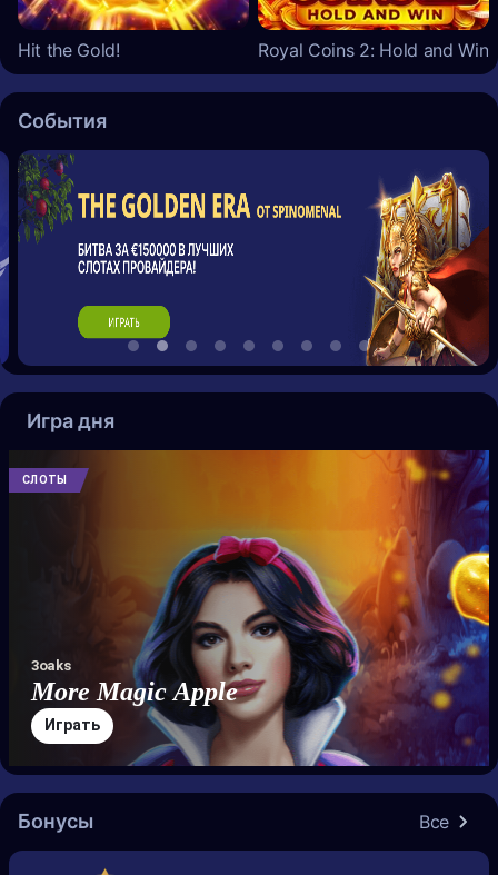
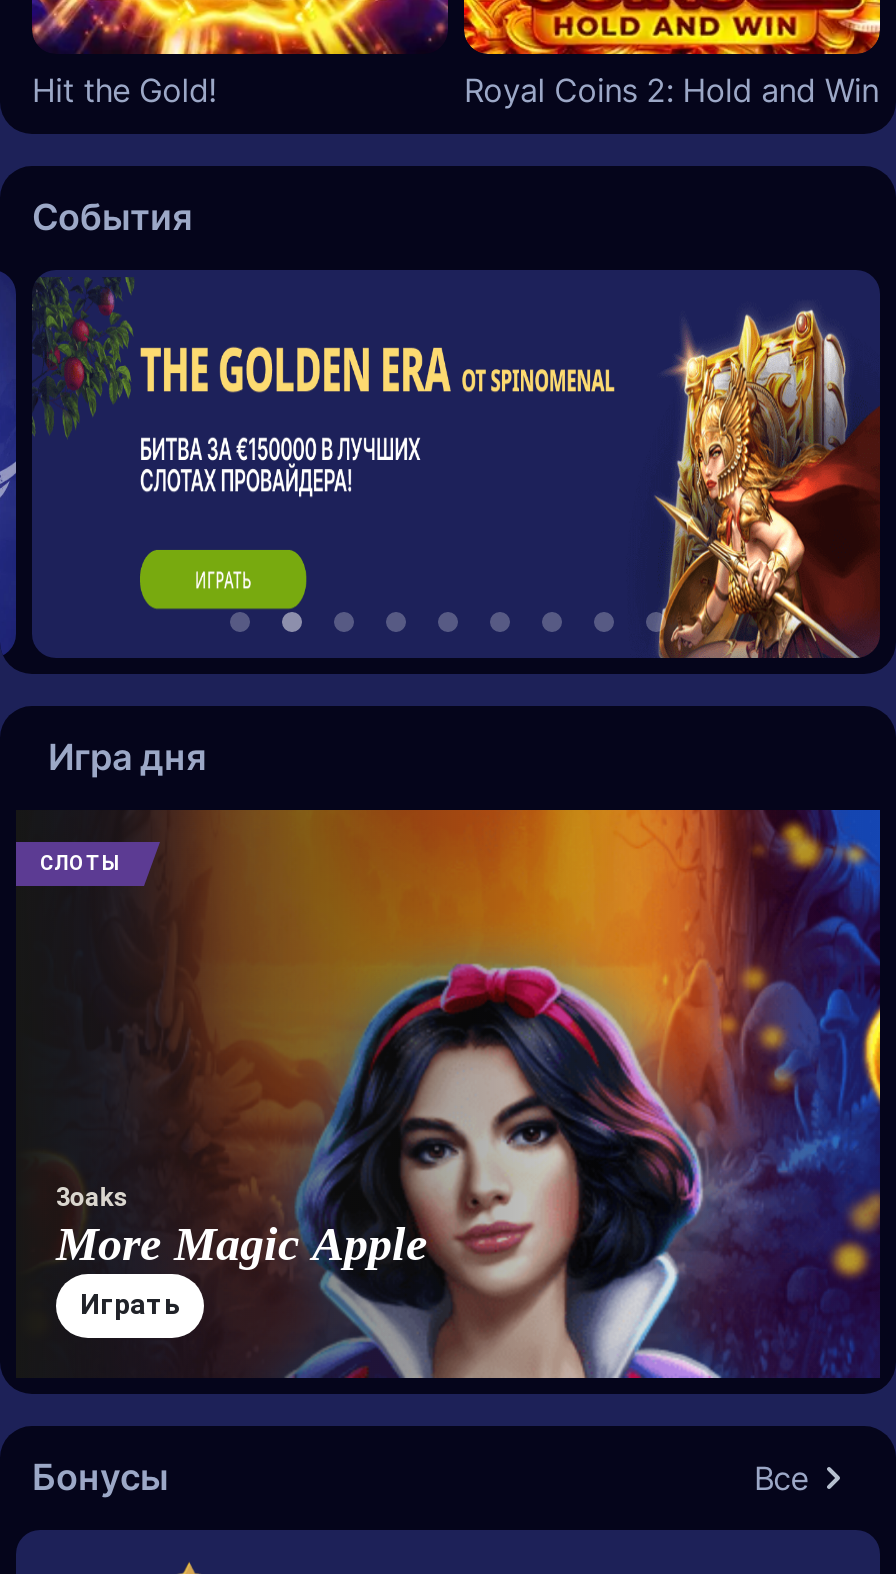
- [image]
+ [image]
